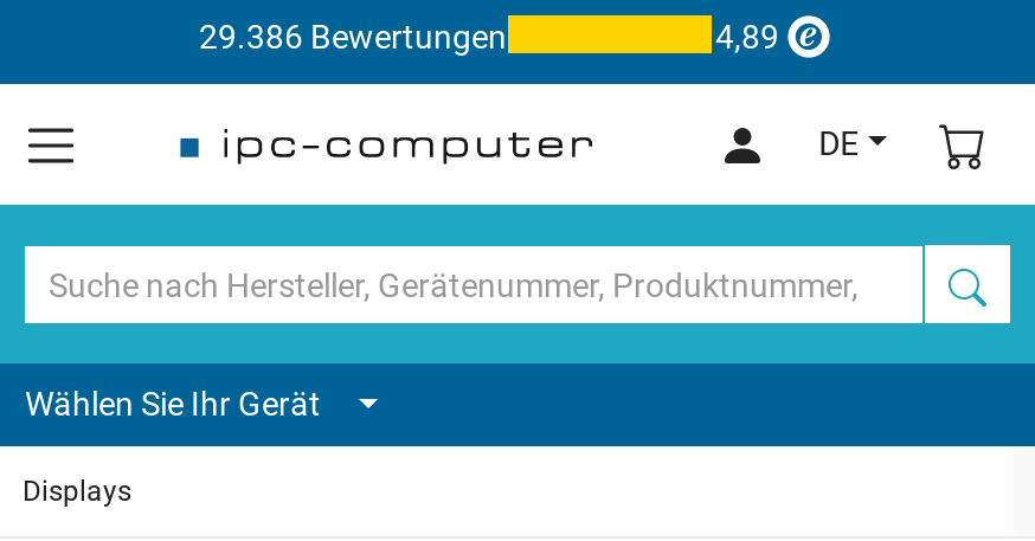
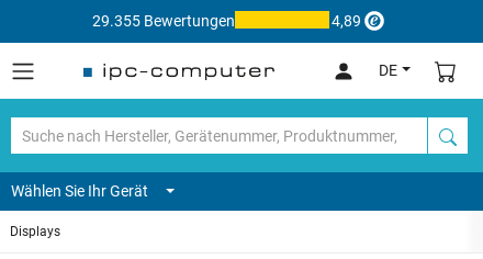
- 29.386 Bewertungen
+ 29.355 Bewertungen
